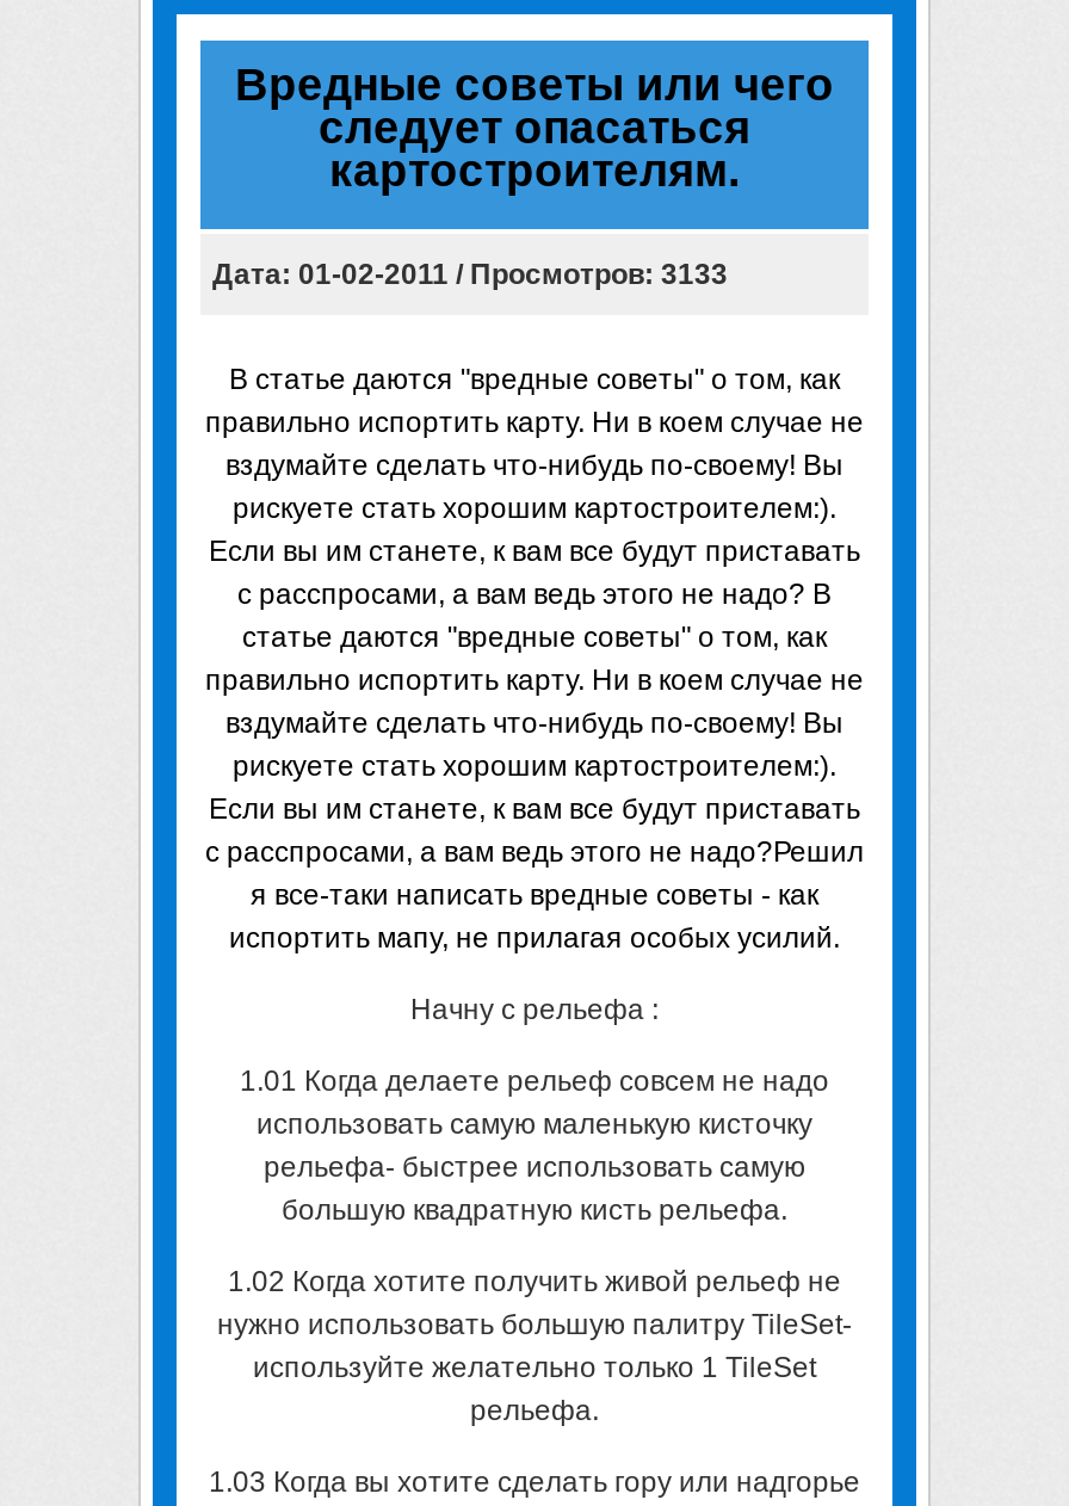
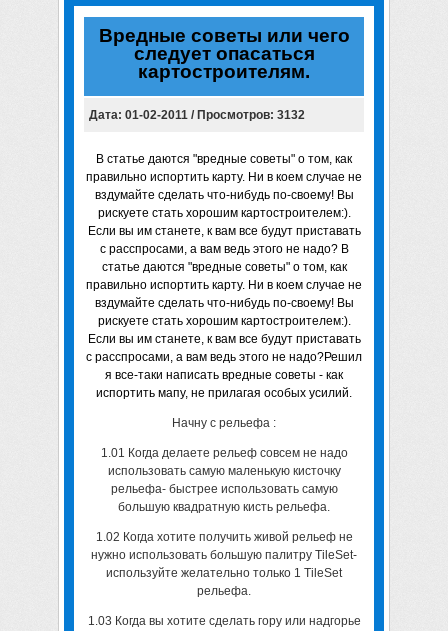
- Дата: 01-02-2011 / Просмотров: 3133
+ Дата: 01-02-2011 / Просмотров: 3132
